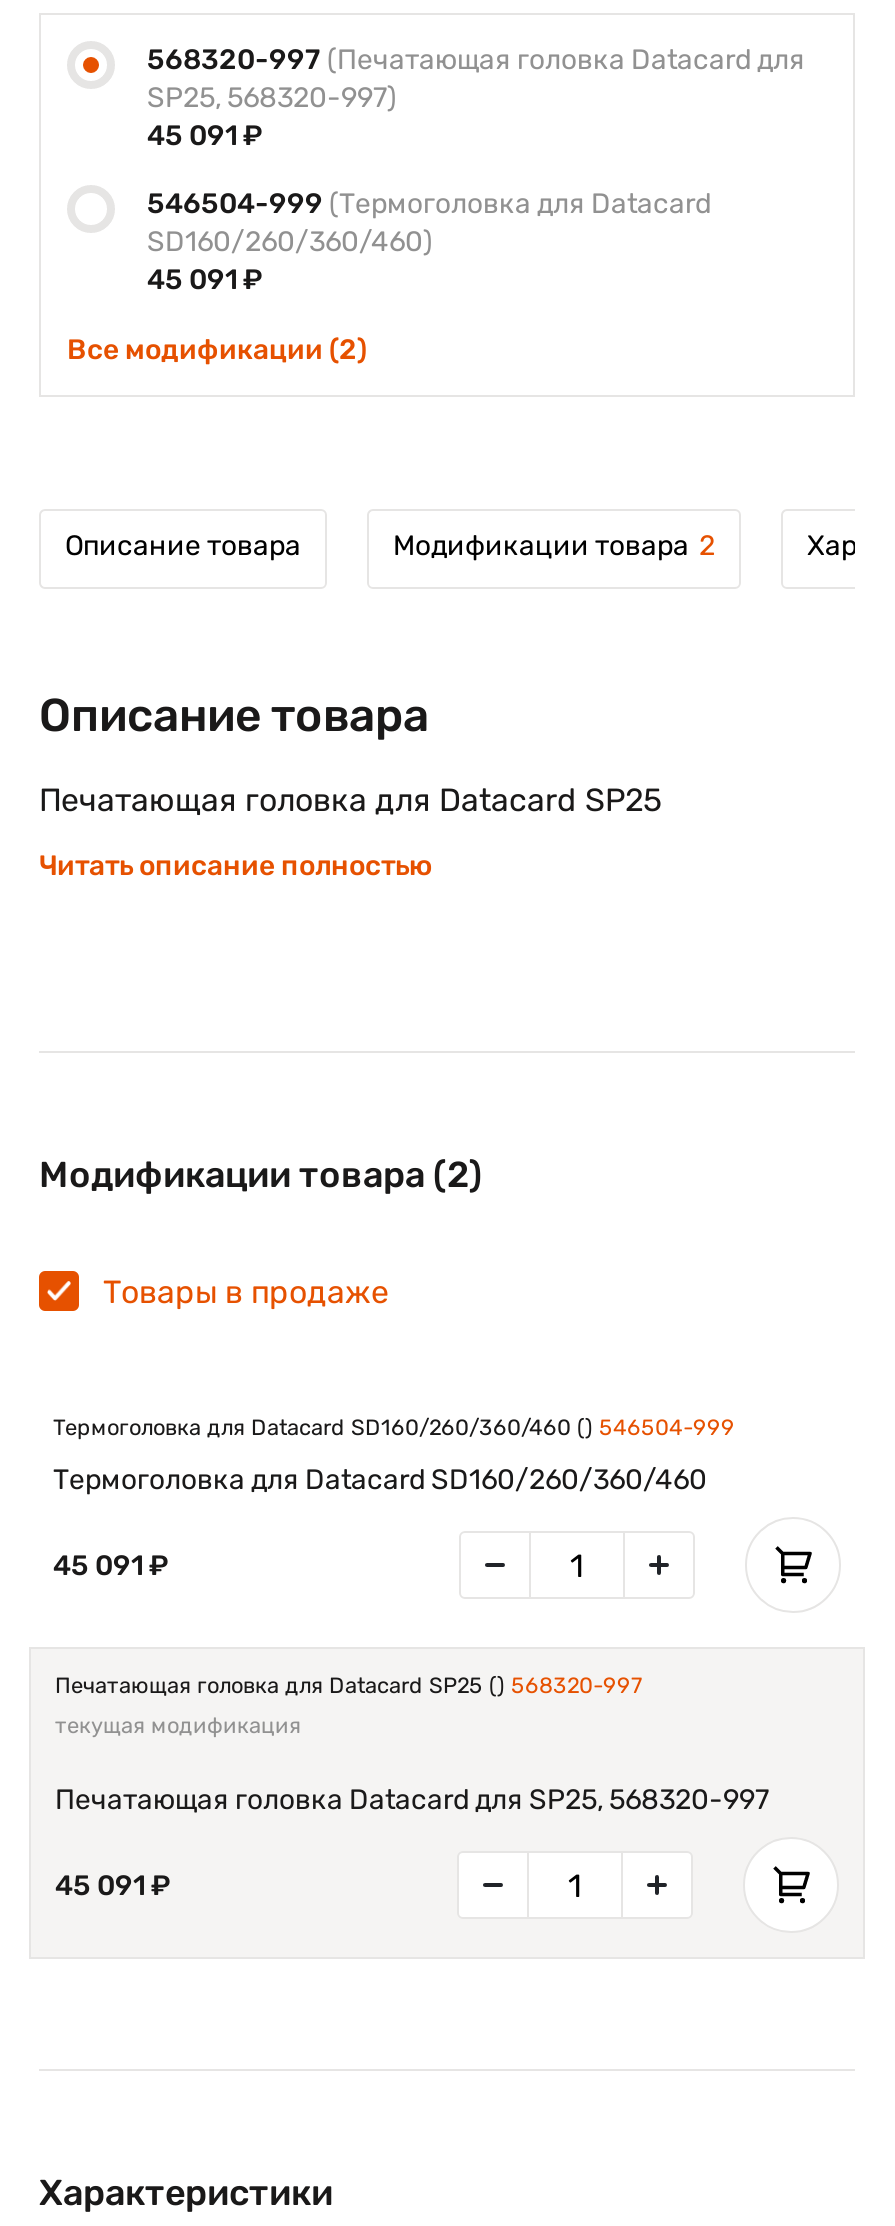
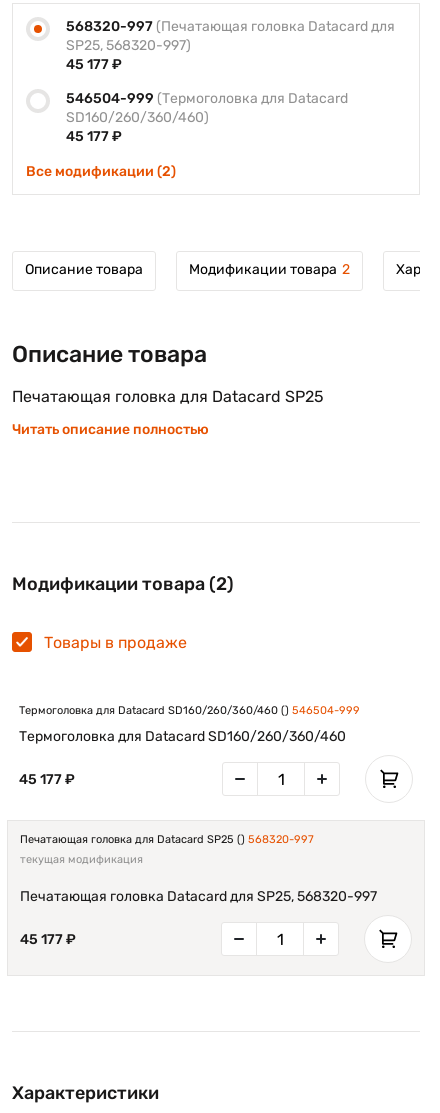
- 45 091 ₽
+ 45 177 ₽

- 45 091 ₽
+ 45 177 ₽

- 45 091 ₽
+ 45 177 ₽

- 45 091 ₽
+ 45 177 ₽
